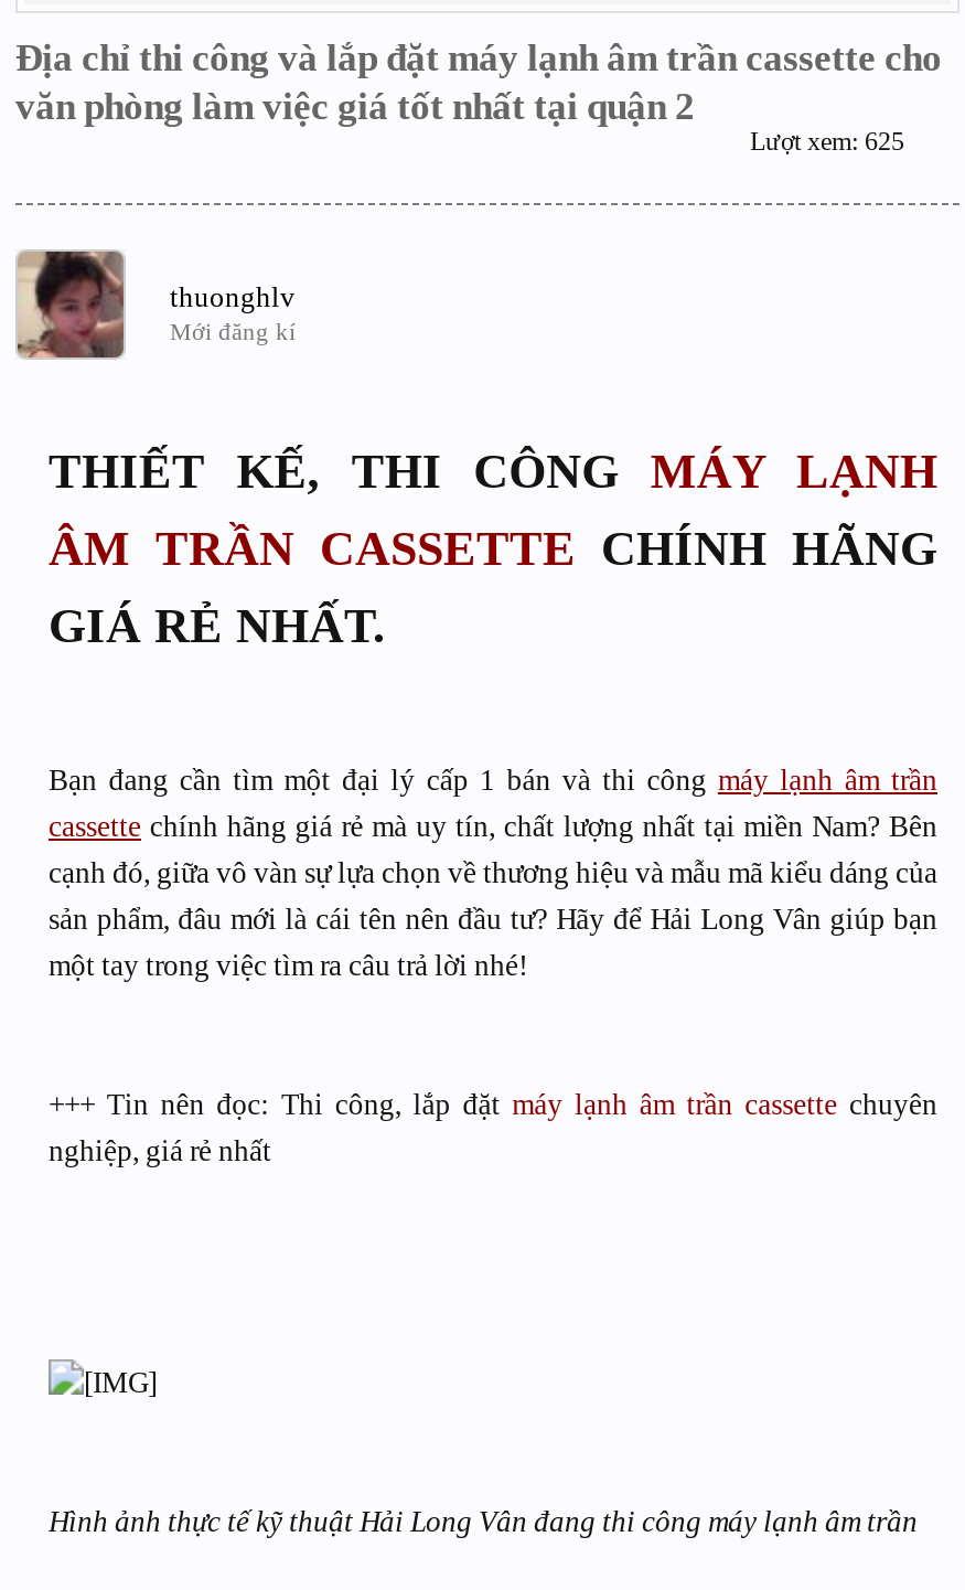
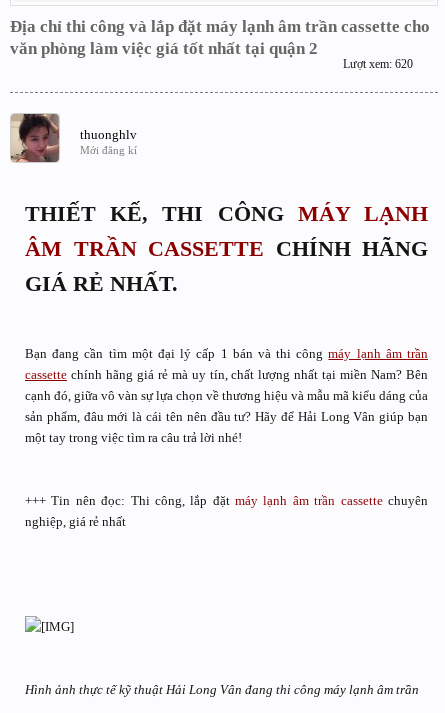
- Lượt xem: 625
+ Lượt xem: 620
